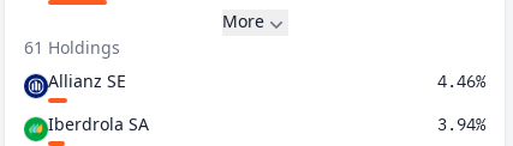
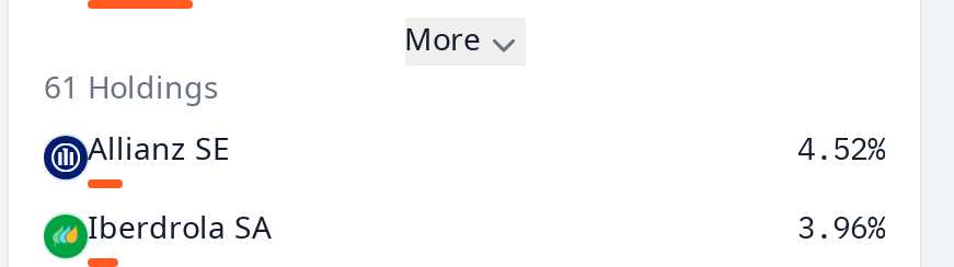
- 4.46%
+ 4.52%

- 3.94%
+ 3.96%
